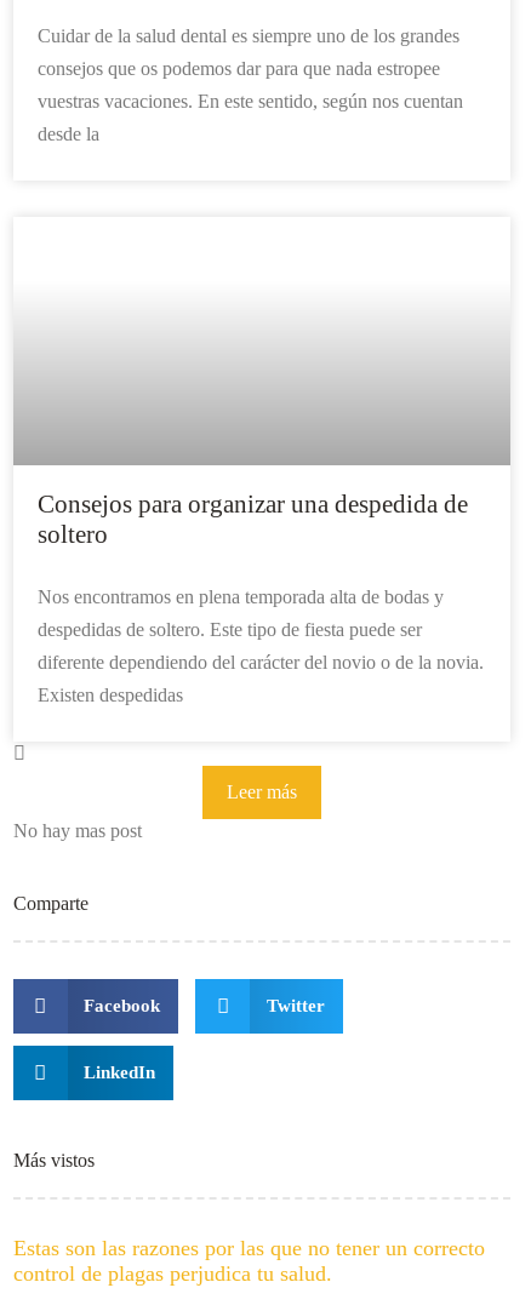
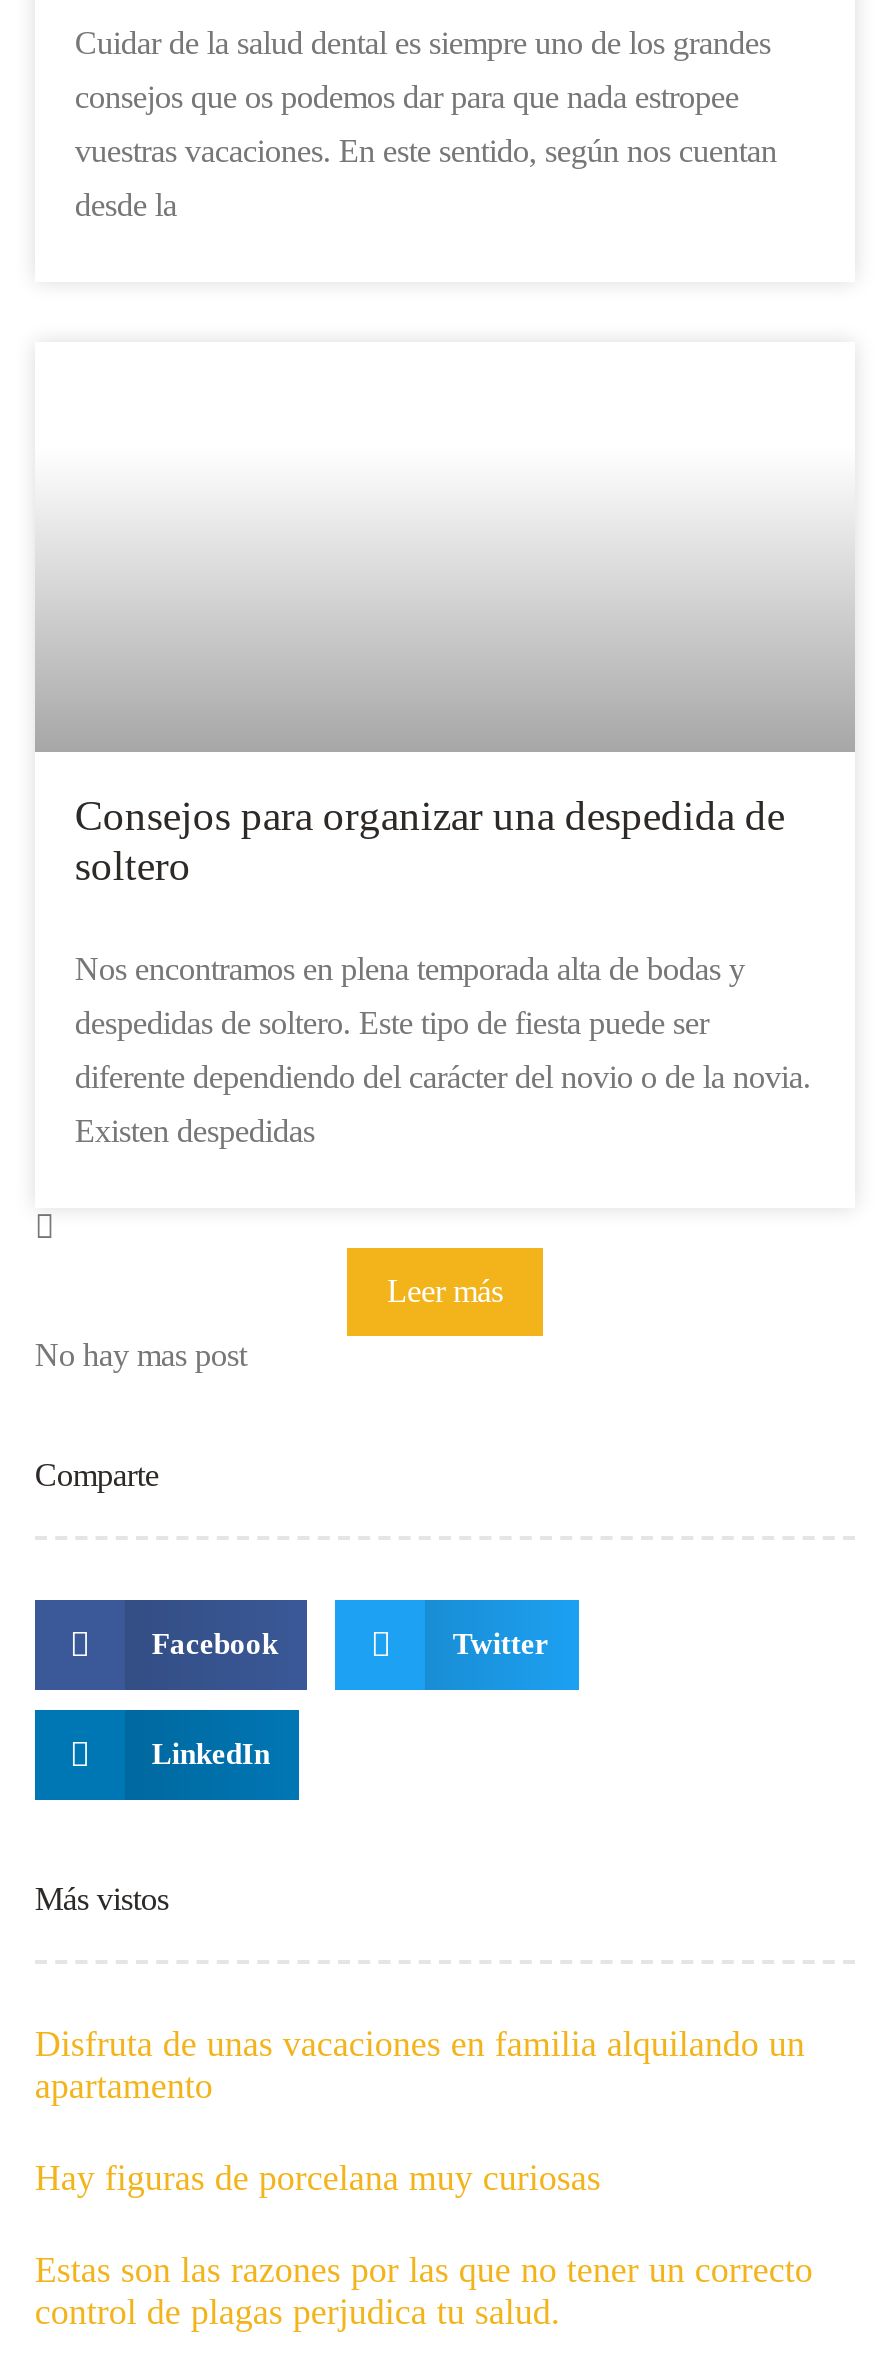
+ Disfruta de unas vacaciones en familia alquilando un
+ apartamento
+ Hay figuras de porcelana muy curiosas
